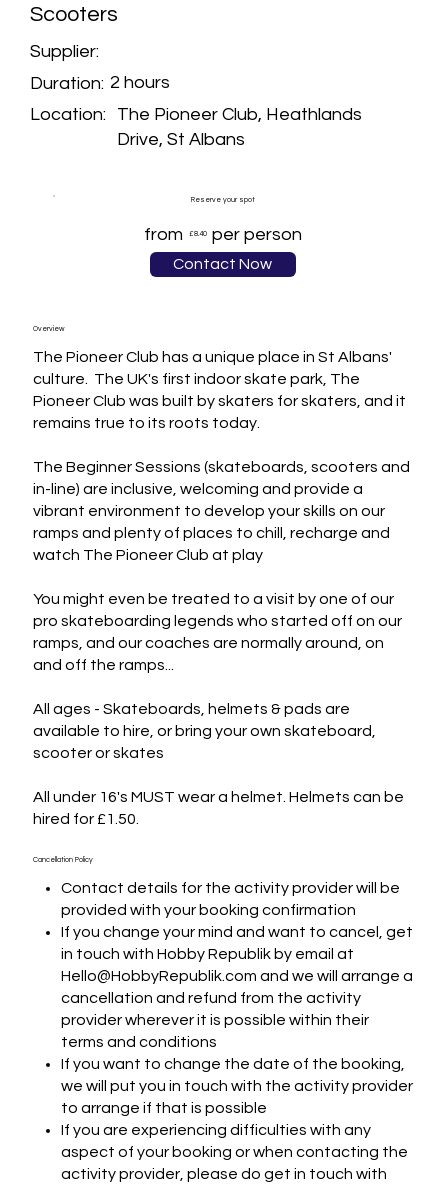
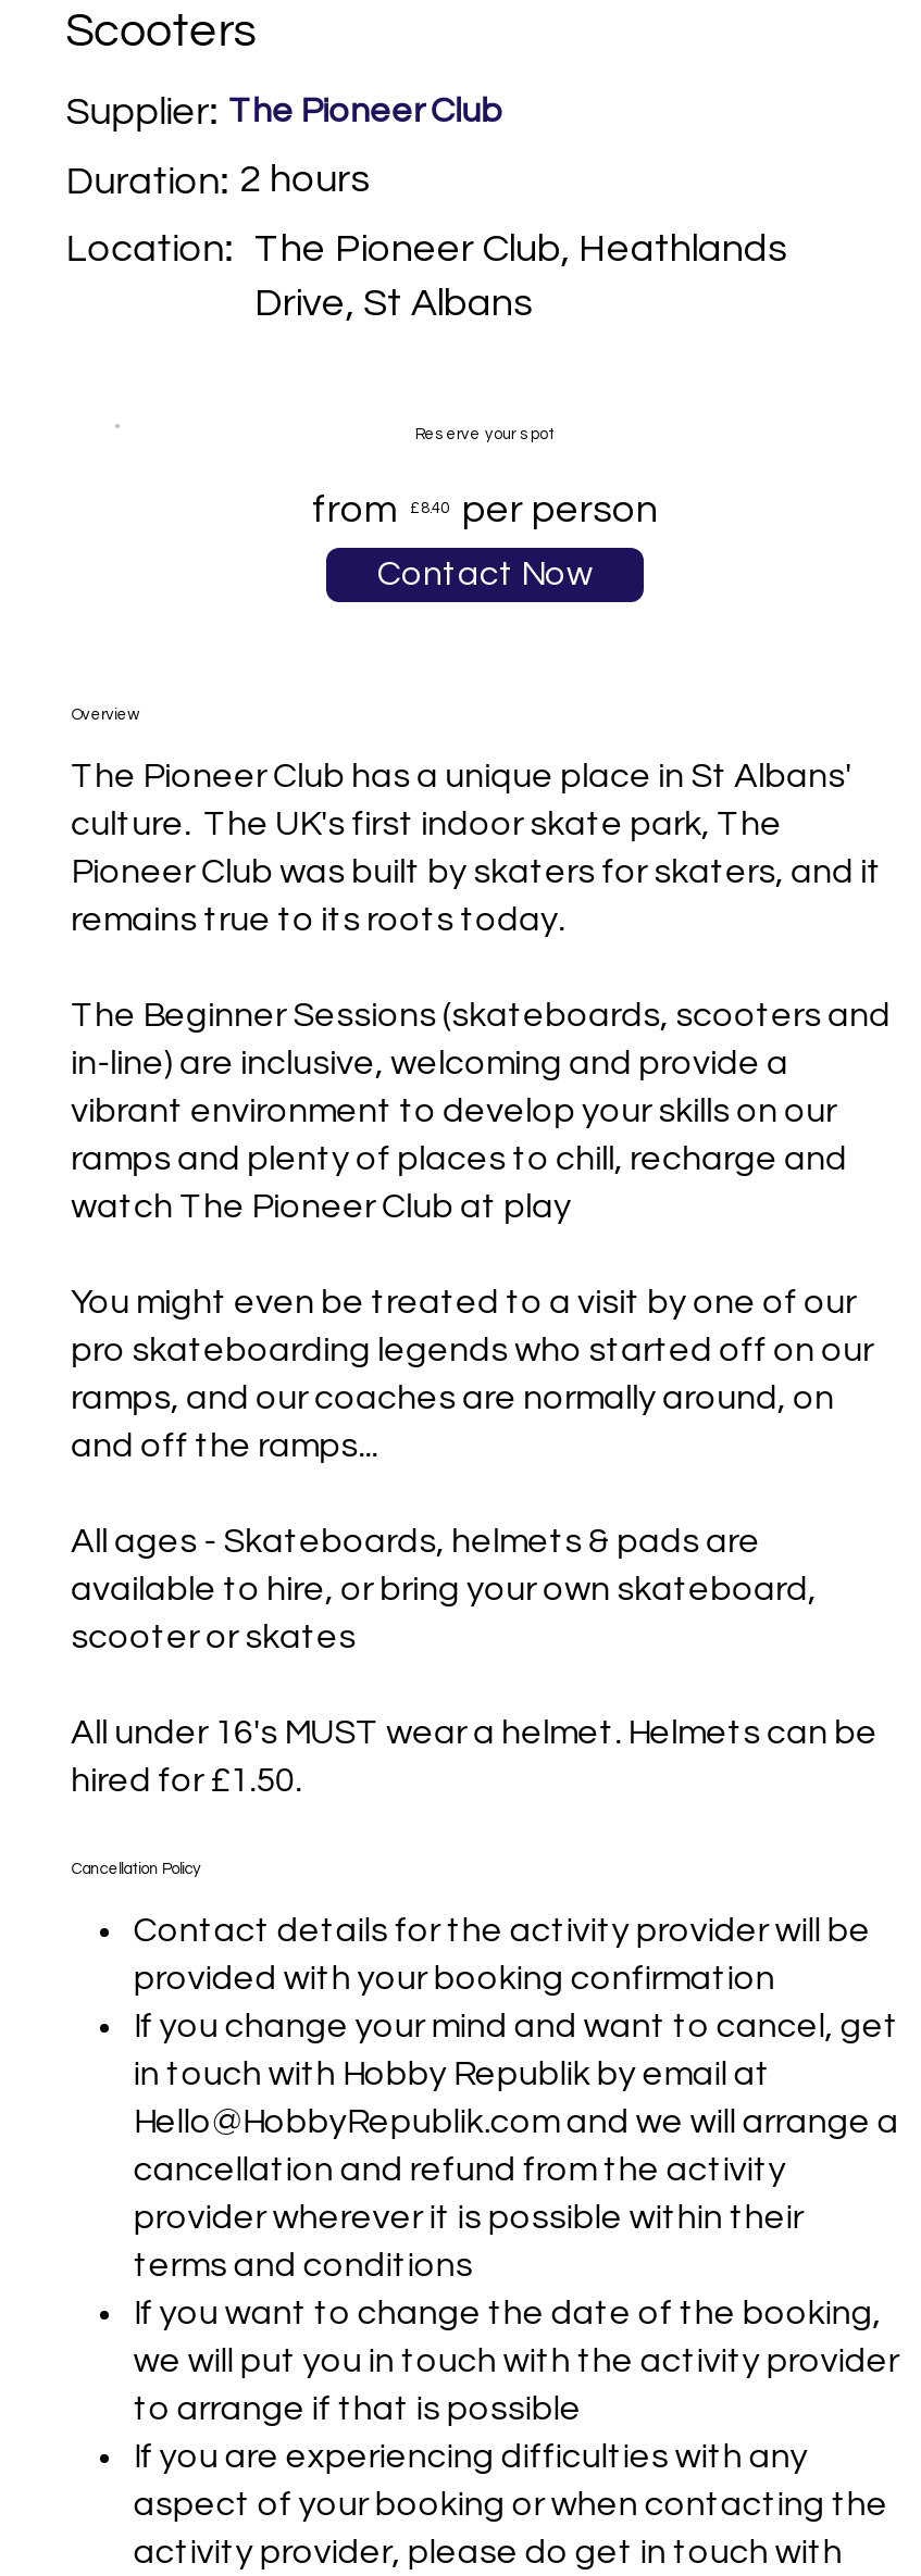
- Supplier:
+ Supplier: The Pioneer Club
